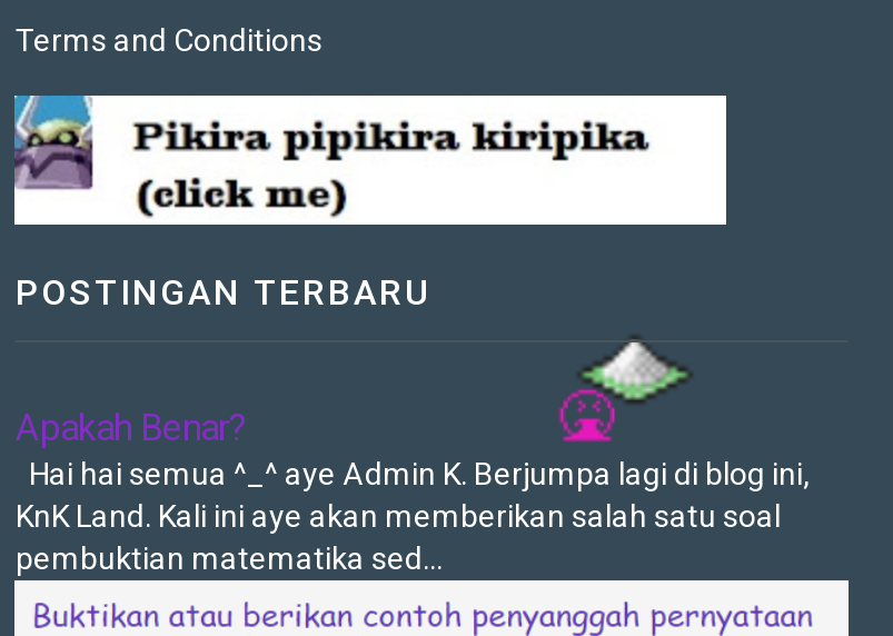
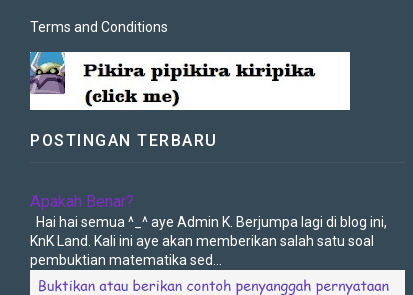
- [image]
